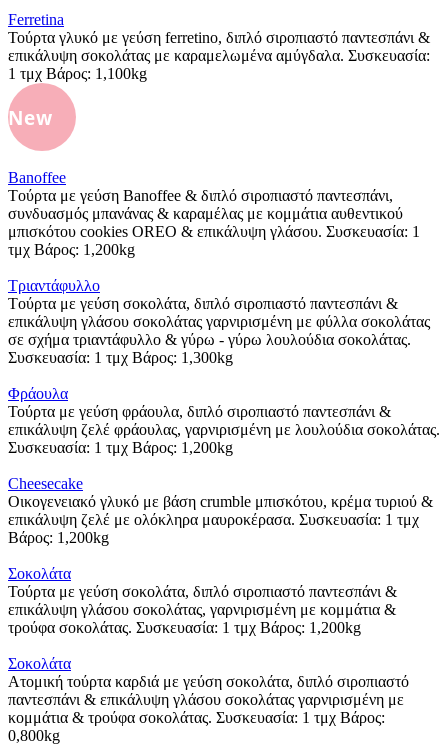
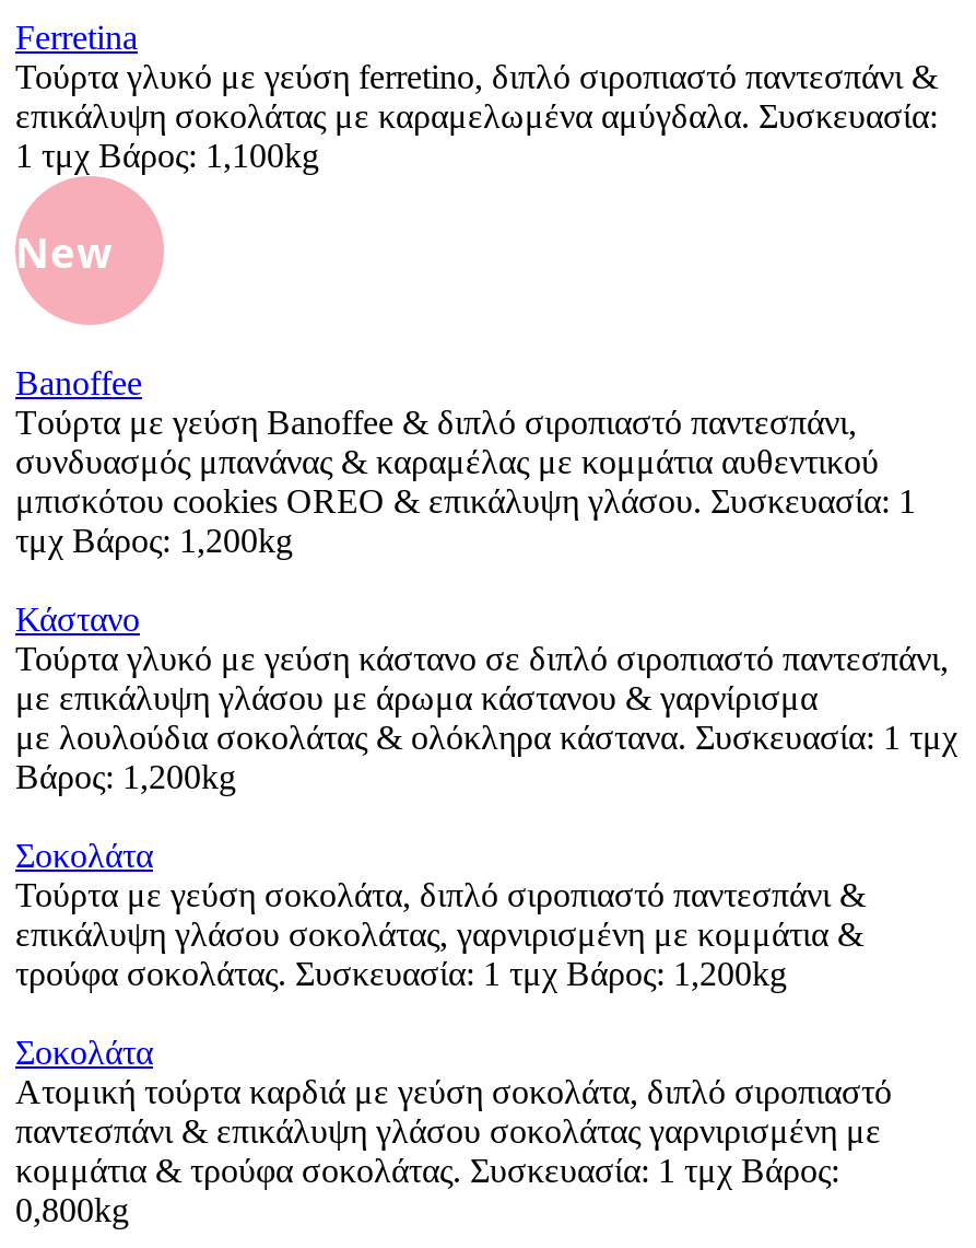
- Τριαντάφυλλο
- Tούρτα με γεύση σοκολάτα, διπλό σιροπιαστό παντεσπάνι &
- επικάλυψη γλάσου σοκολάτας γαρνιρισμένη με φύλλα σοκολάτας
- σε σχήμα τριαντάφυλλο & γύρω - γύρω λουλούδια σοκολάτας.
- Συσκευασία: 1 τμχ Βάρος: 1,300kg
- Φράουλα
- Τούρτα με γεύση φράουλα, διπλό σιροπιαστό παντεσπάνι &
- επικάλυψη ζελέ φράουλας, γαρνιρισμένη με λουλούδια σοκολάτας.
- Συσκευασία: 1 τμχ Βάρος: 1,200kg
- Cheesecake
- Οικογενειακό γλυκό με βάση crumble μπισκότου, κρέμα τυριού &
- επικάλυψη ζελέ με ολόκληρα μαυροκέρασα. Συσκευασία: 1 τμχ
+ Κάστανο
+ Τούρτα γλυκό με γεύση κάστανο σε διπλό σιροπιαστό παντεσπάνι,
+ με επικάλυψη γλάσου με άρωμα κάστανου & γαρνίρισμα
+ με λουλούδια σοκολάτας & ολόκληρα κάστανα. Συσκευασία: 1 τμχ
